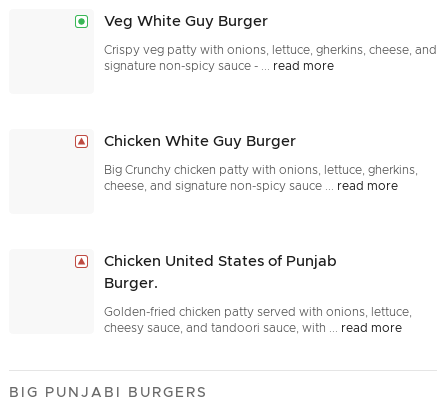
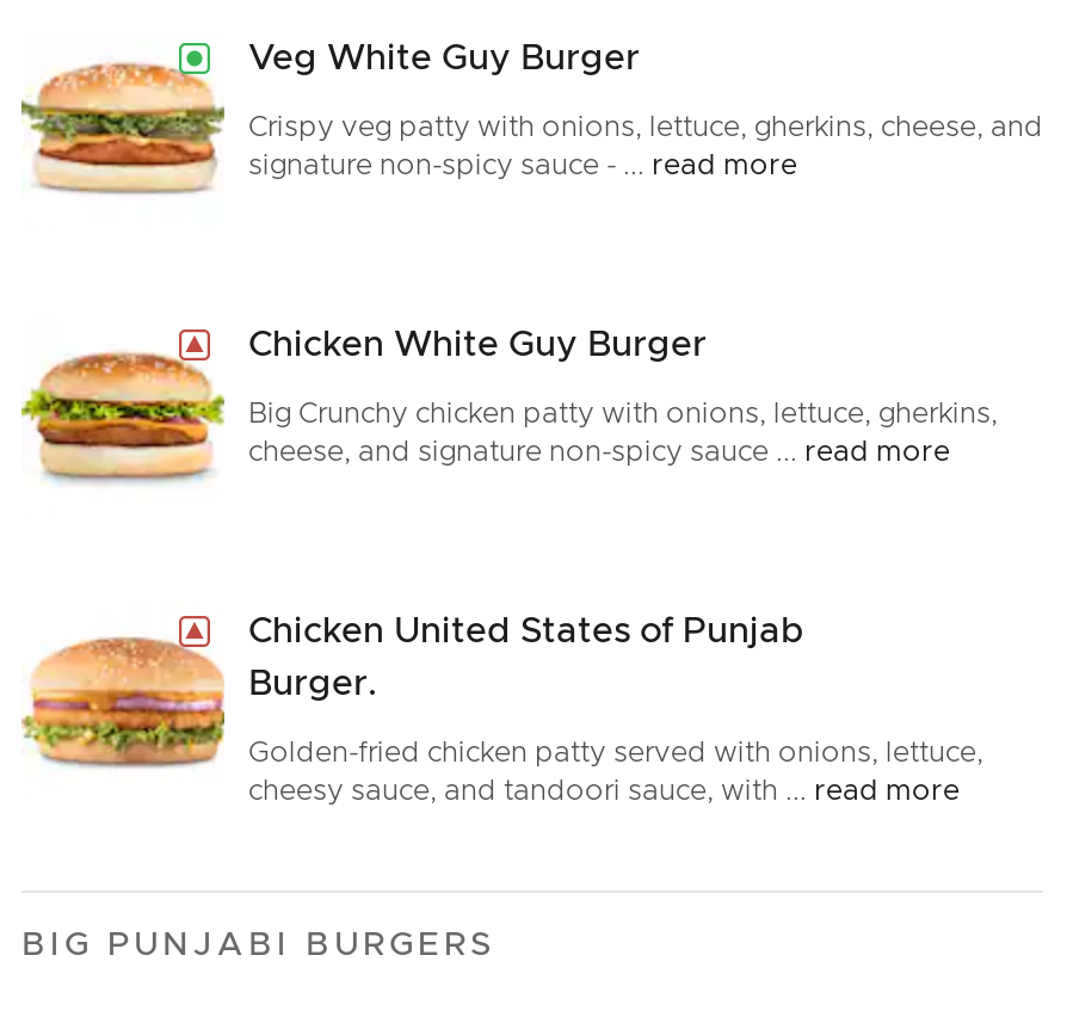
+ [image]

+ [image]

+ [image]
